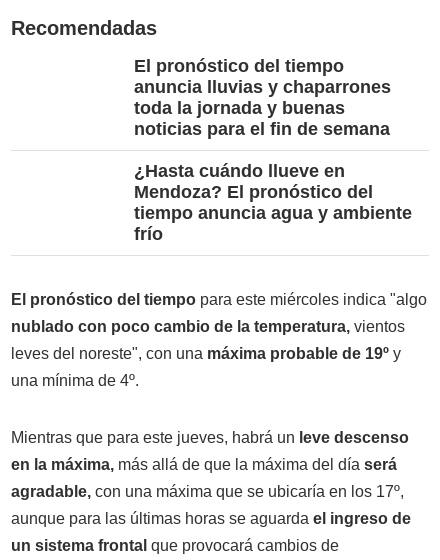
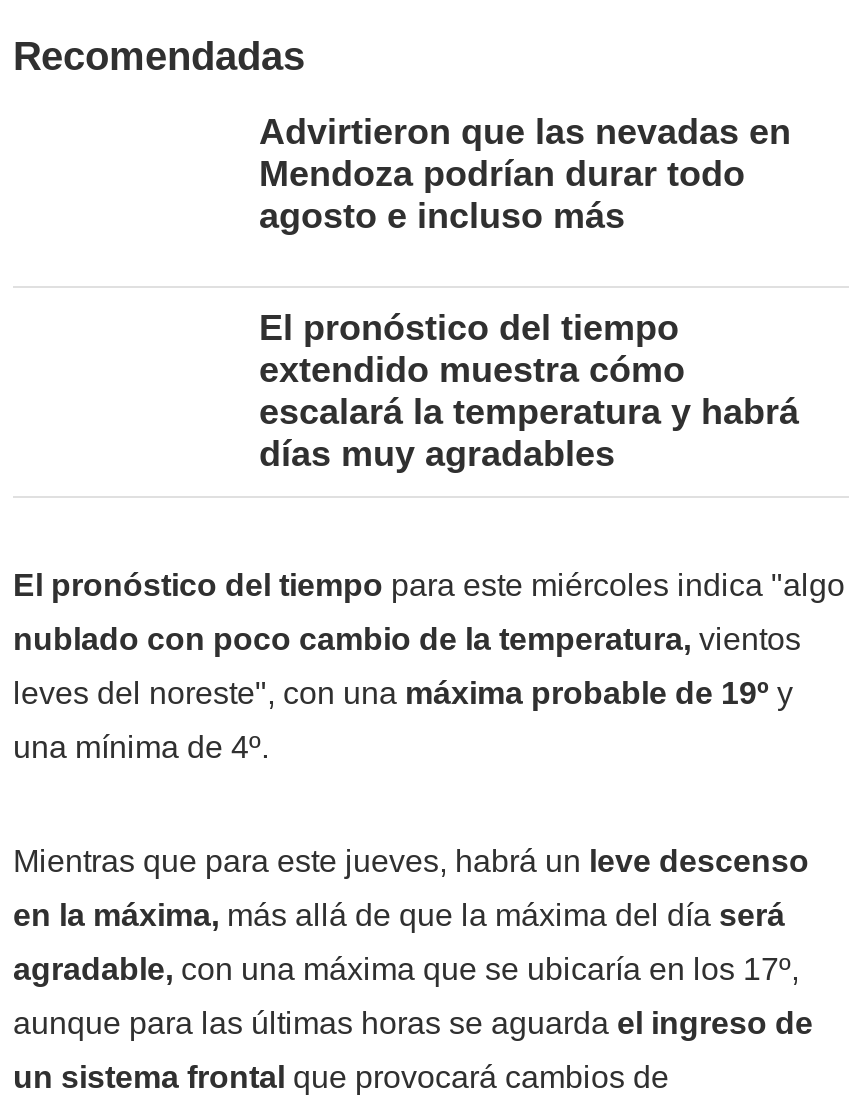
+ Advirtieron que las nevadas en
+ Mendoza podrían durar todo
+ agosto e incluso más

moved down: El pronóstico del tiempo

- anuncia lluvias y chaparrones
- toda la jornada y buenas
- noticias para el fin de semana
- ¿Hasta cuándo llueve en
- Mendoza? El pronóstico del
- tiempo anuncia agua y ambiente
- frío
+ extendido muestra cómo
+ escalará la temperatura y habrá
+ días muy agradables
